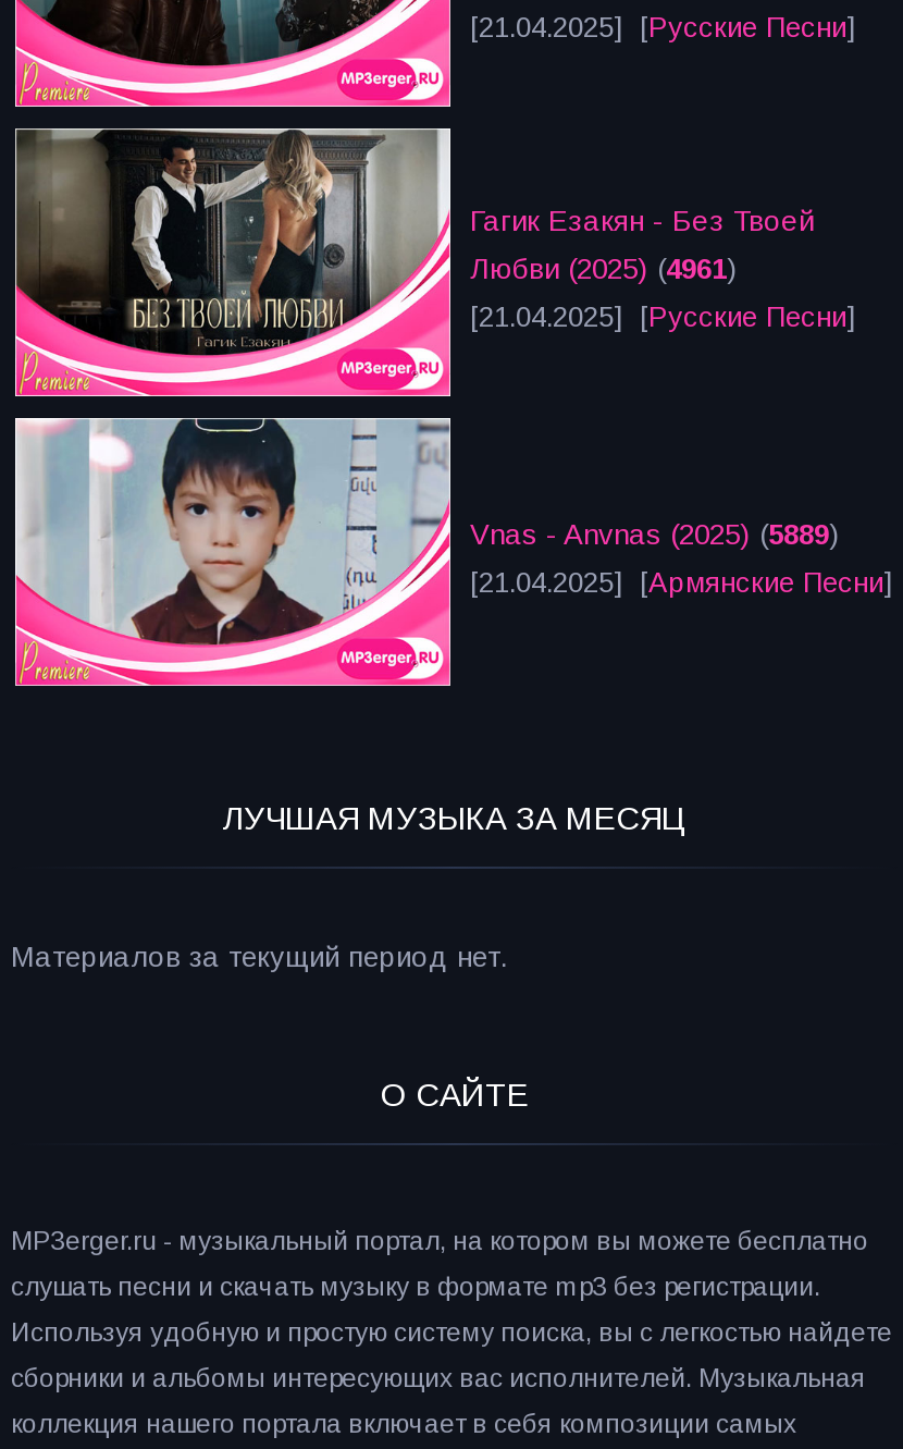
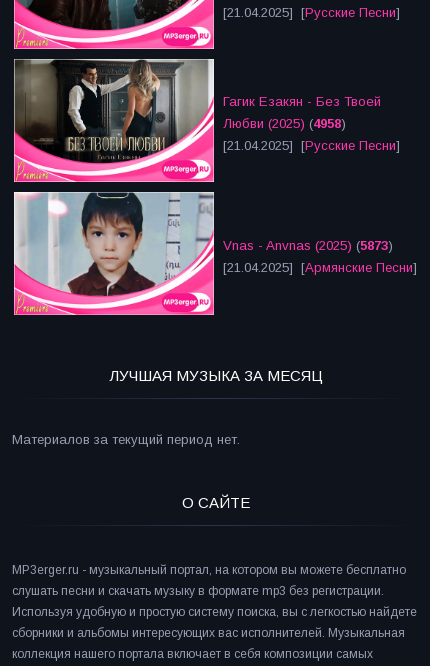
- Любви (2025) (4961)
+ Любви (2025) (4958)

- Vnas - Anvnas (2025) (5889)
+ Vnas - Anvnas (2025) (5873)
